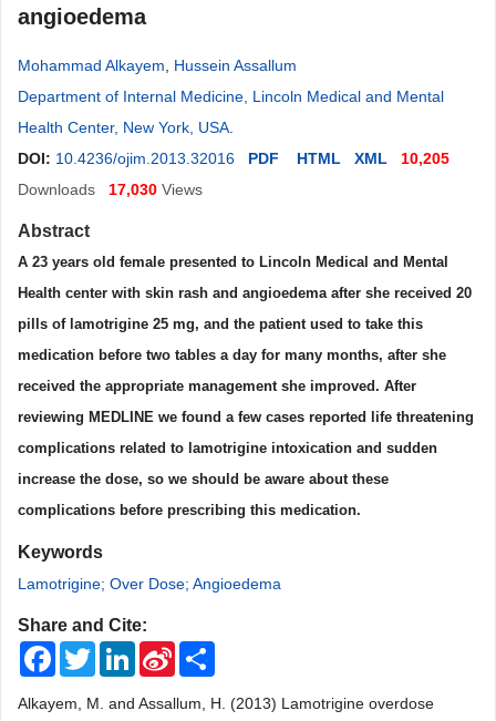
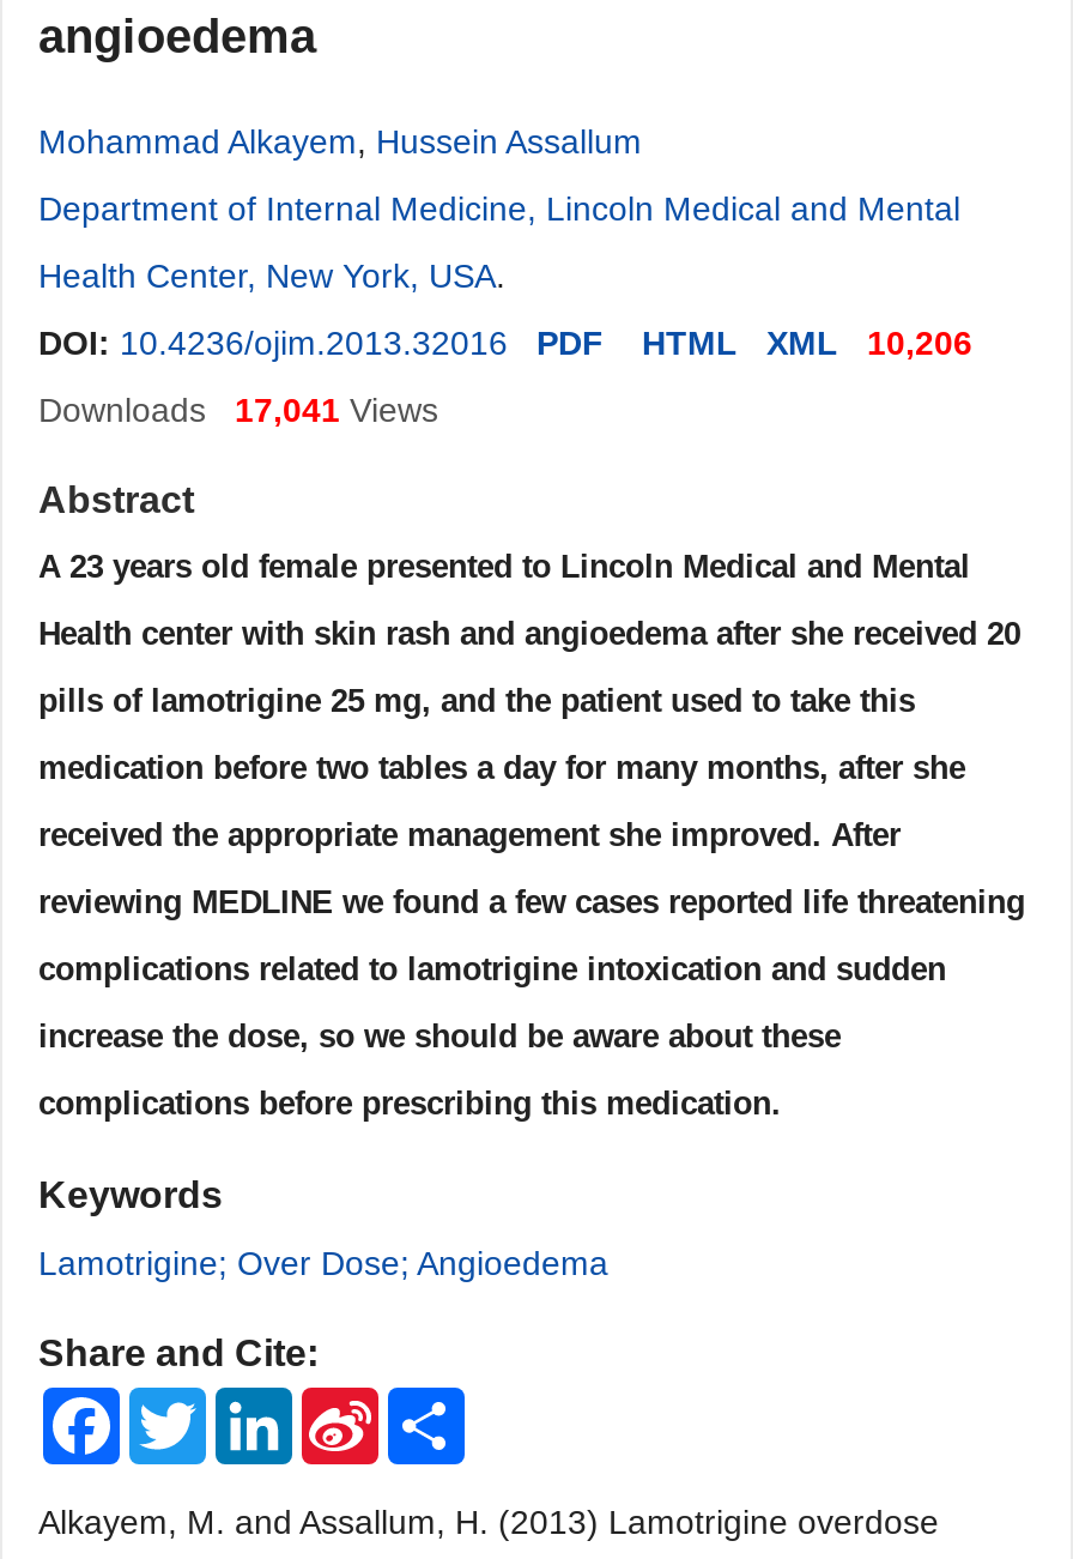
- DOI: 10.4236/ojim.2013.32016 PDF HTML XML 10,205
+ DOI: 10.4236/ojim.2013.32016 PDF HTML XML 10,206

- Downloads 17,030 Views
+ Downloads 17,041 Views
